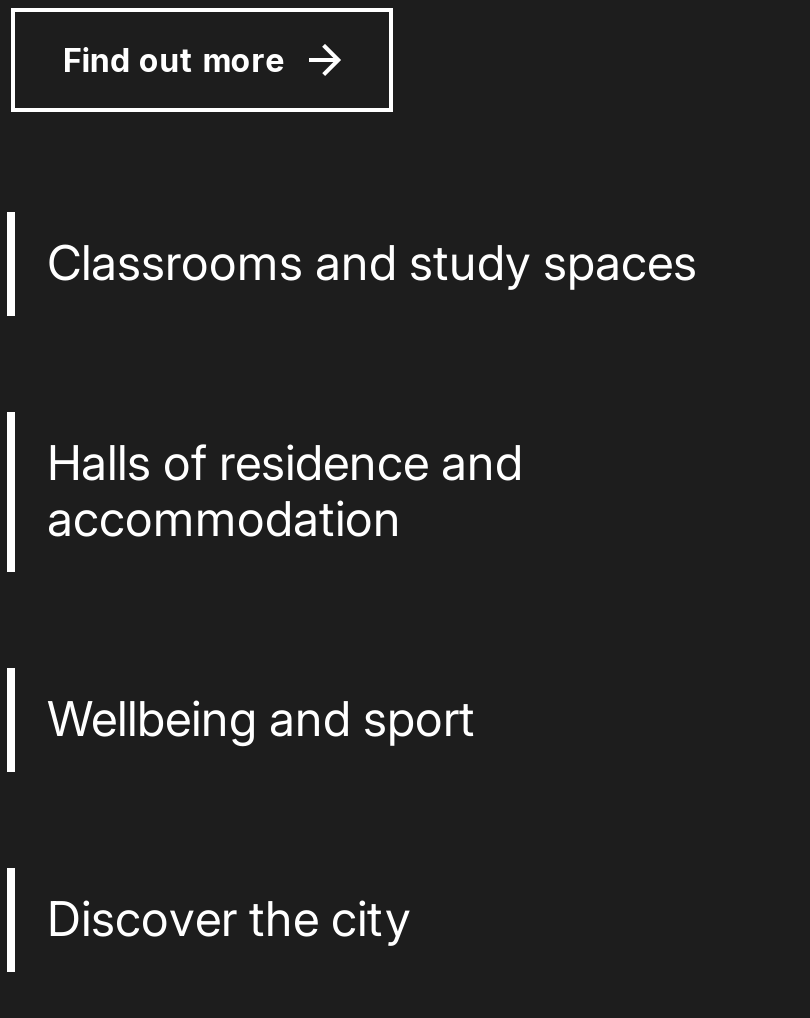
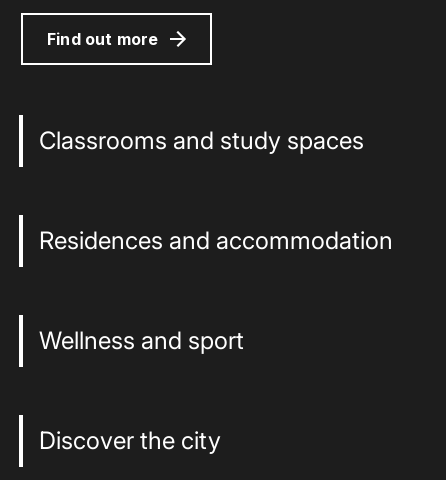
- Halls of residence and
- accommodation
+ Residences and accommodation

- Wellbeing and sport
+ Wellness and sport
